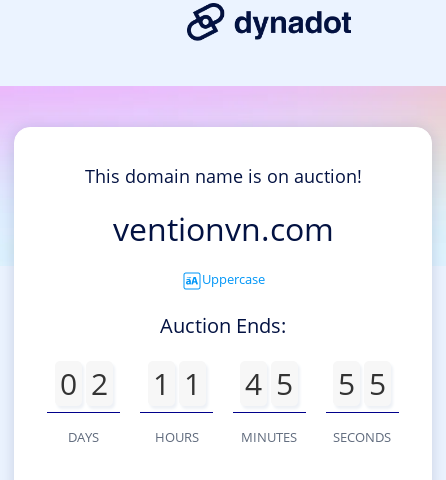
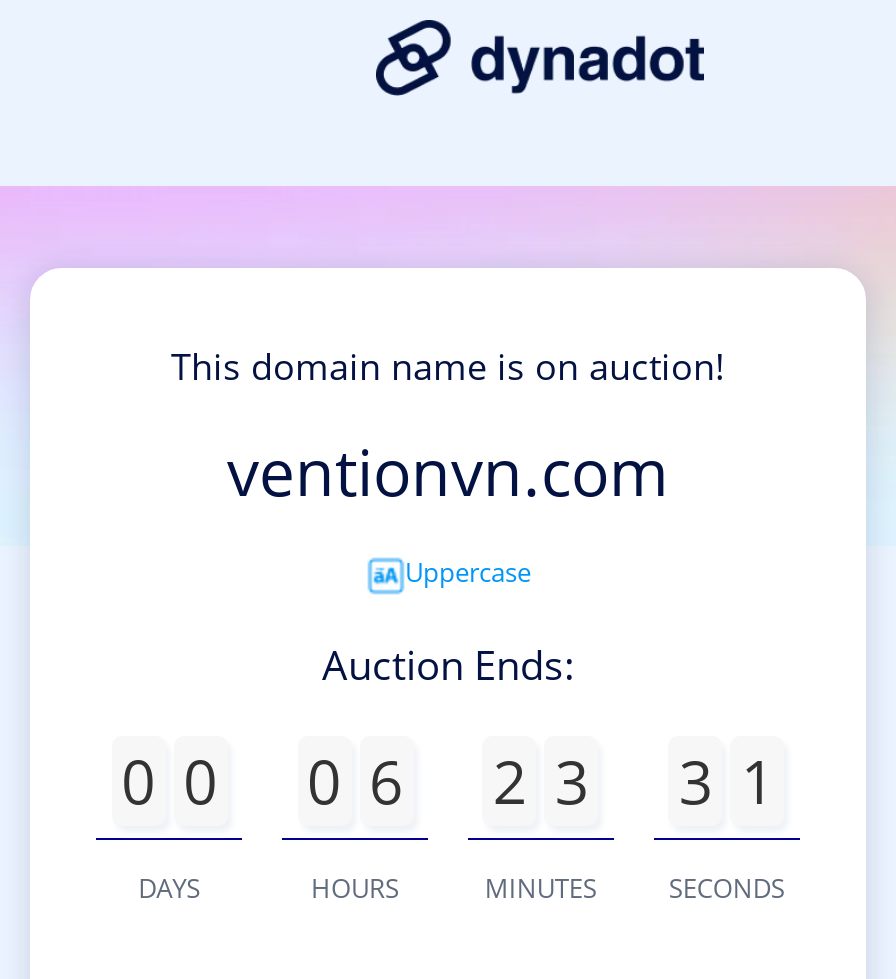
- 0 2
+ 0 0

- 1 1
+ 0 6

- 4 5
+ 2 3

- 5 5
+ 3 1
